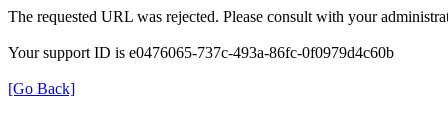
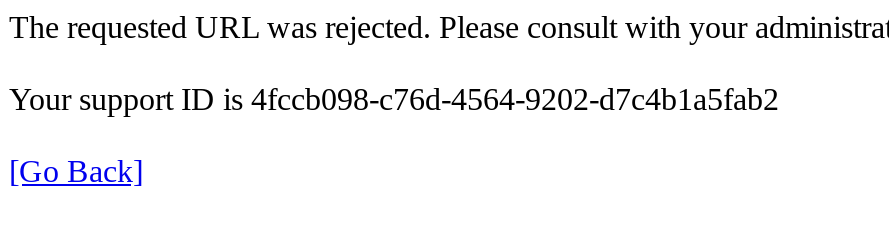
- Your support ID is e0476065-737c-493a-86fc-0f0979d4c60b
+ Your support ID is 4fccb098-c76d-4564-9202-d7c4b1a5fab2
